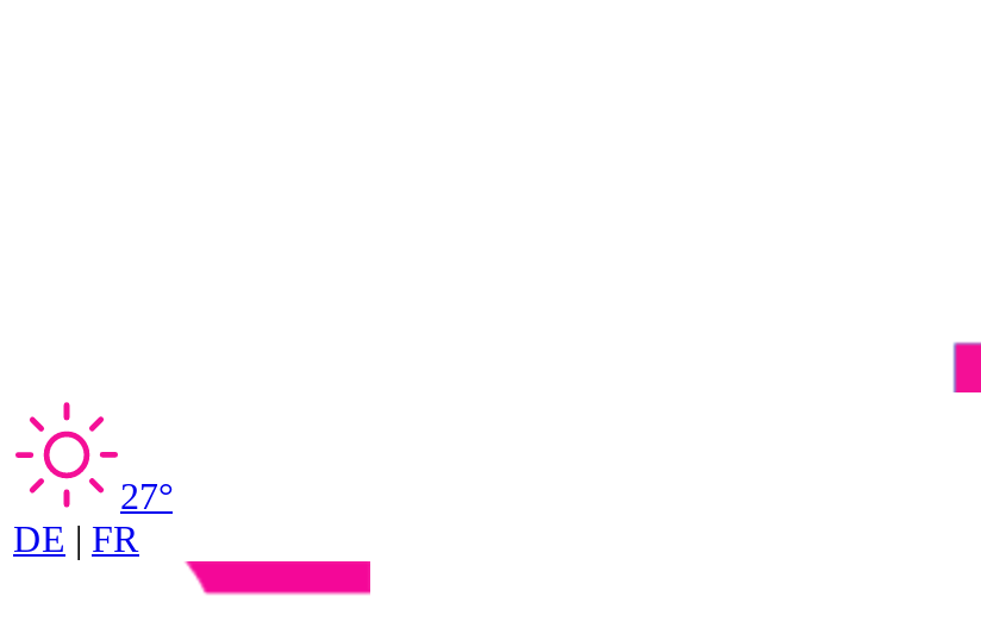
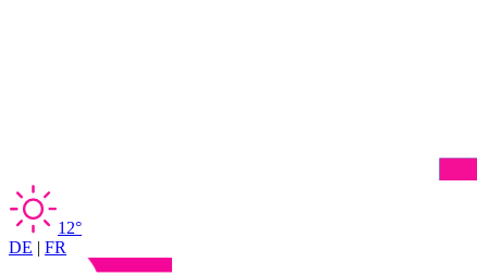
- 27°
+ 12°
